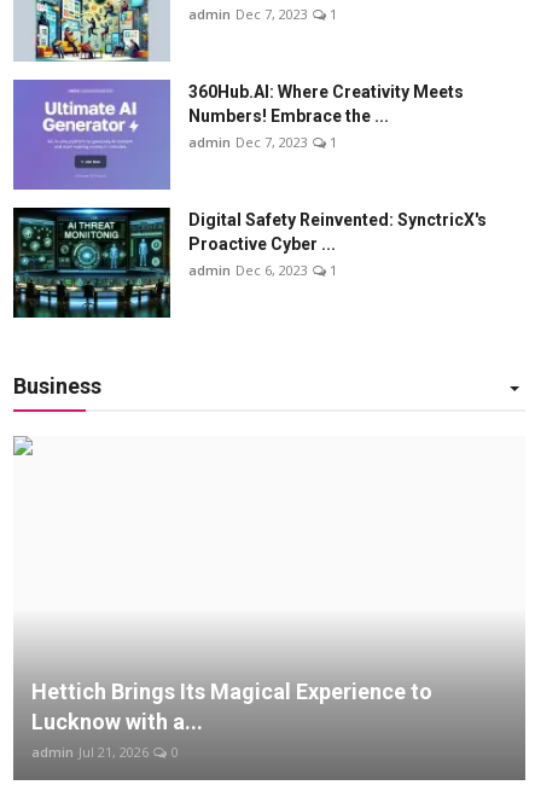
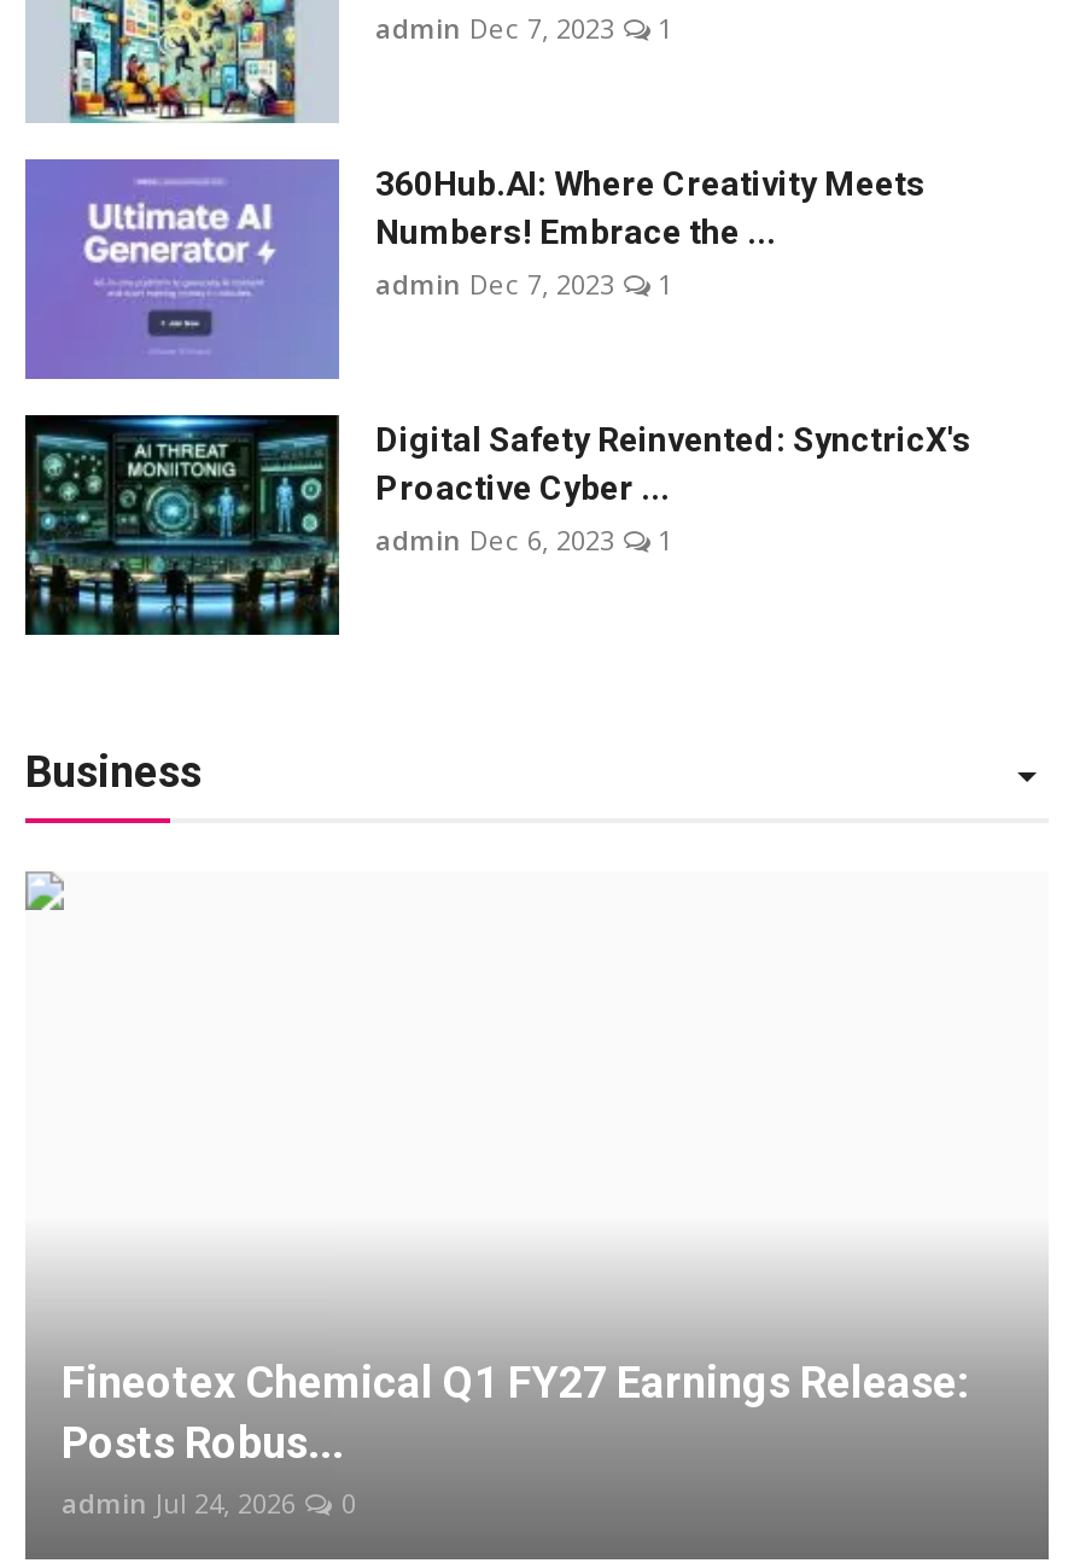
- Hettich Brings Its Magical Experience to
- Lucknow with a...
- admin Jul 21, 2026
+ Fineotex Chemical Q1 FY27 Earnings Release:
+ Posts Robus...
+ admin Jul 24, 2026
